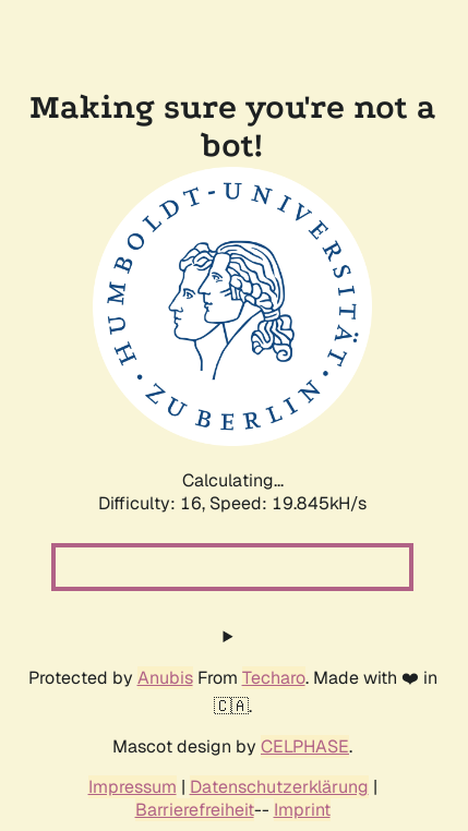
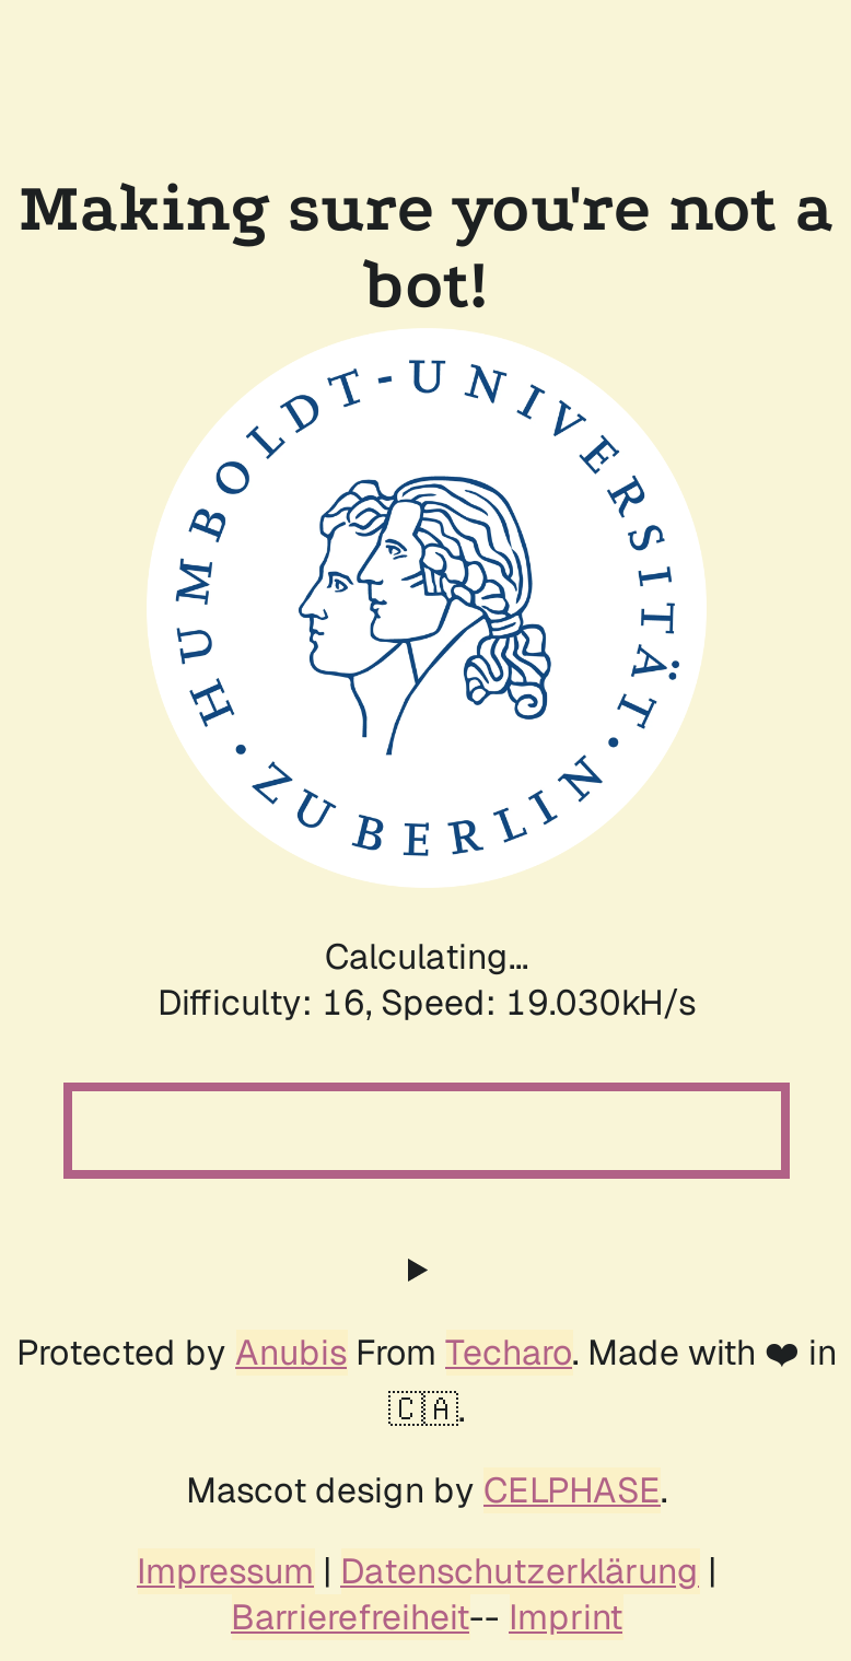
- Difficulty: 16, Speed: 19.845kH/s
+ Difficulty: 16, Speed: 19.030kH/s
